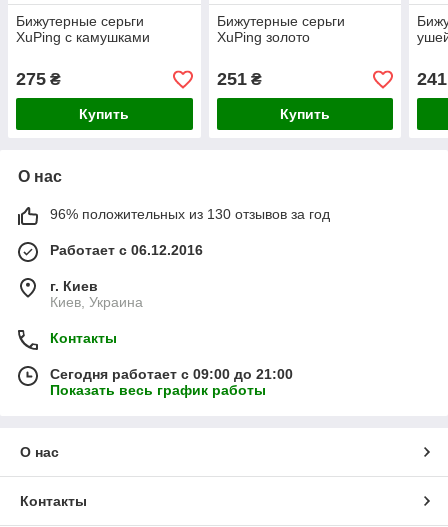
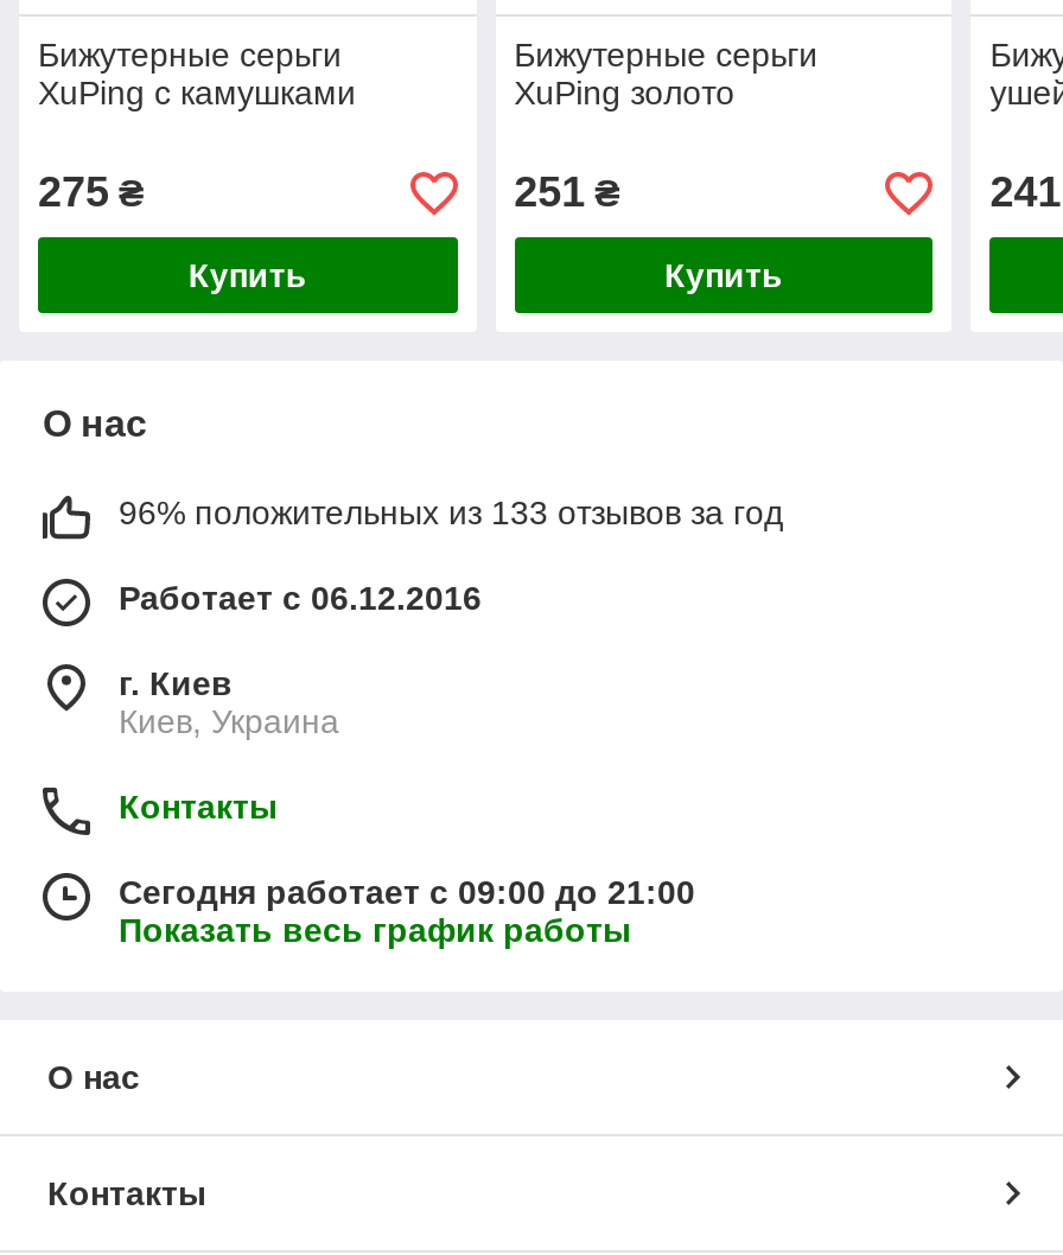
- 96% положительных из 130 отзывов за год
+ 96% положительных из 133 отзывов за год
